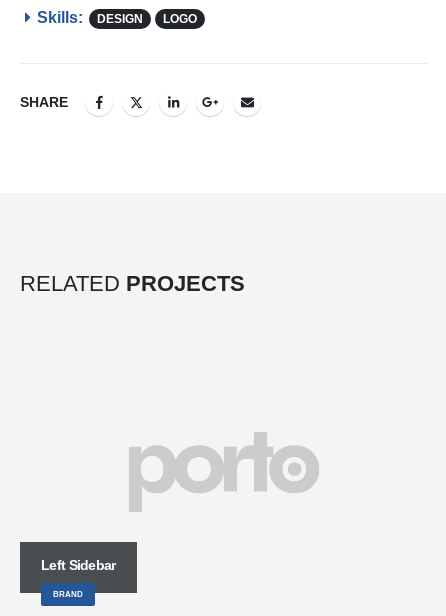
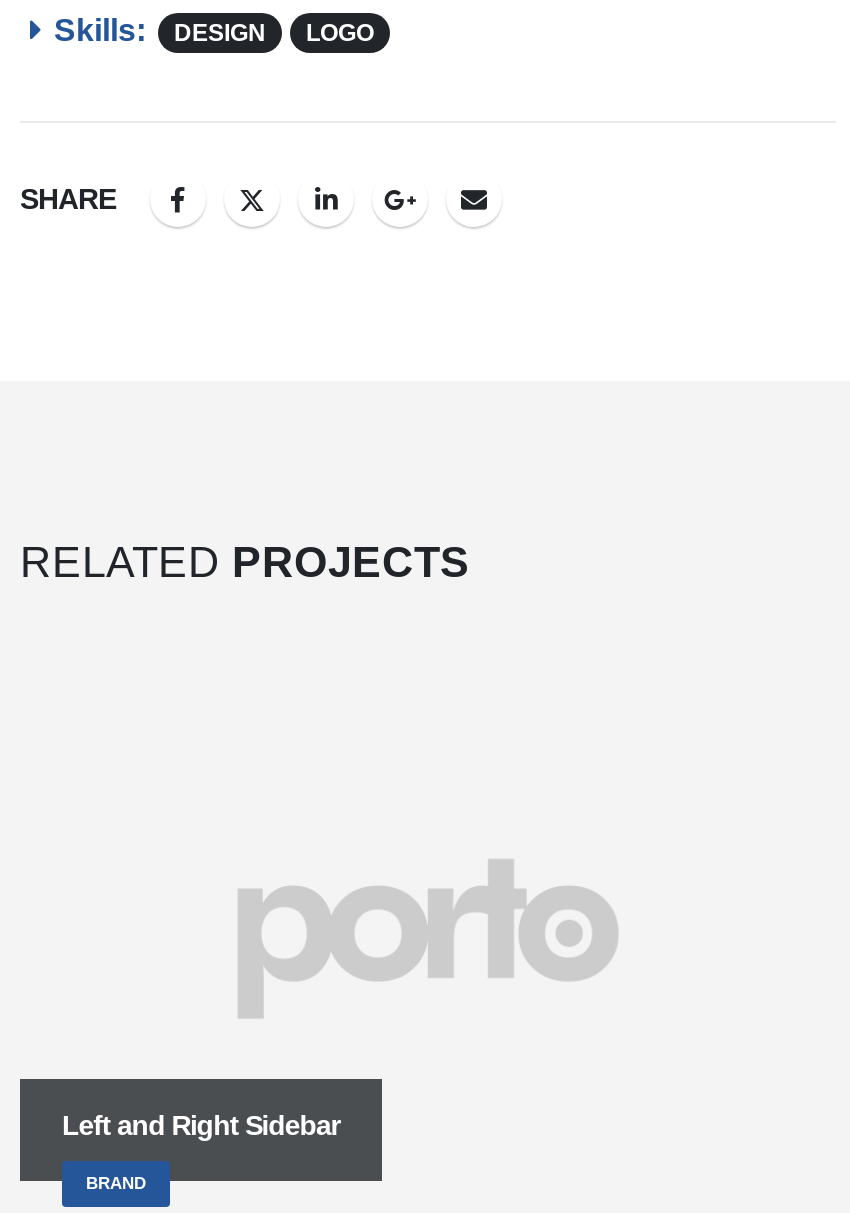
+ [image]

- Left Sidebar
+ Left and Right Sidebar
